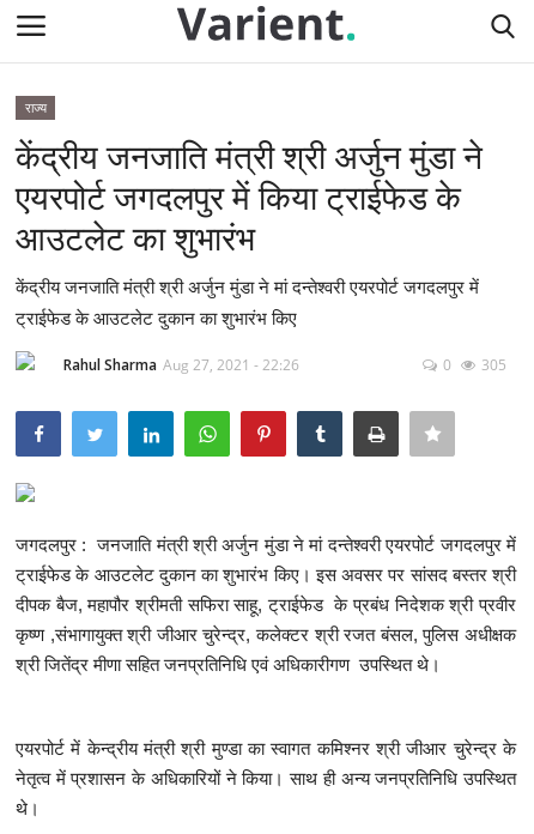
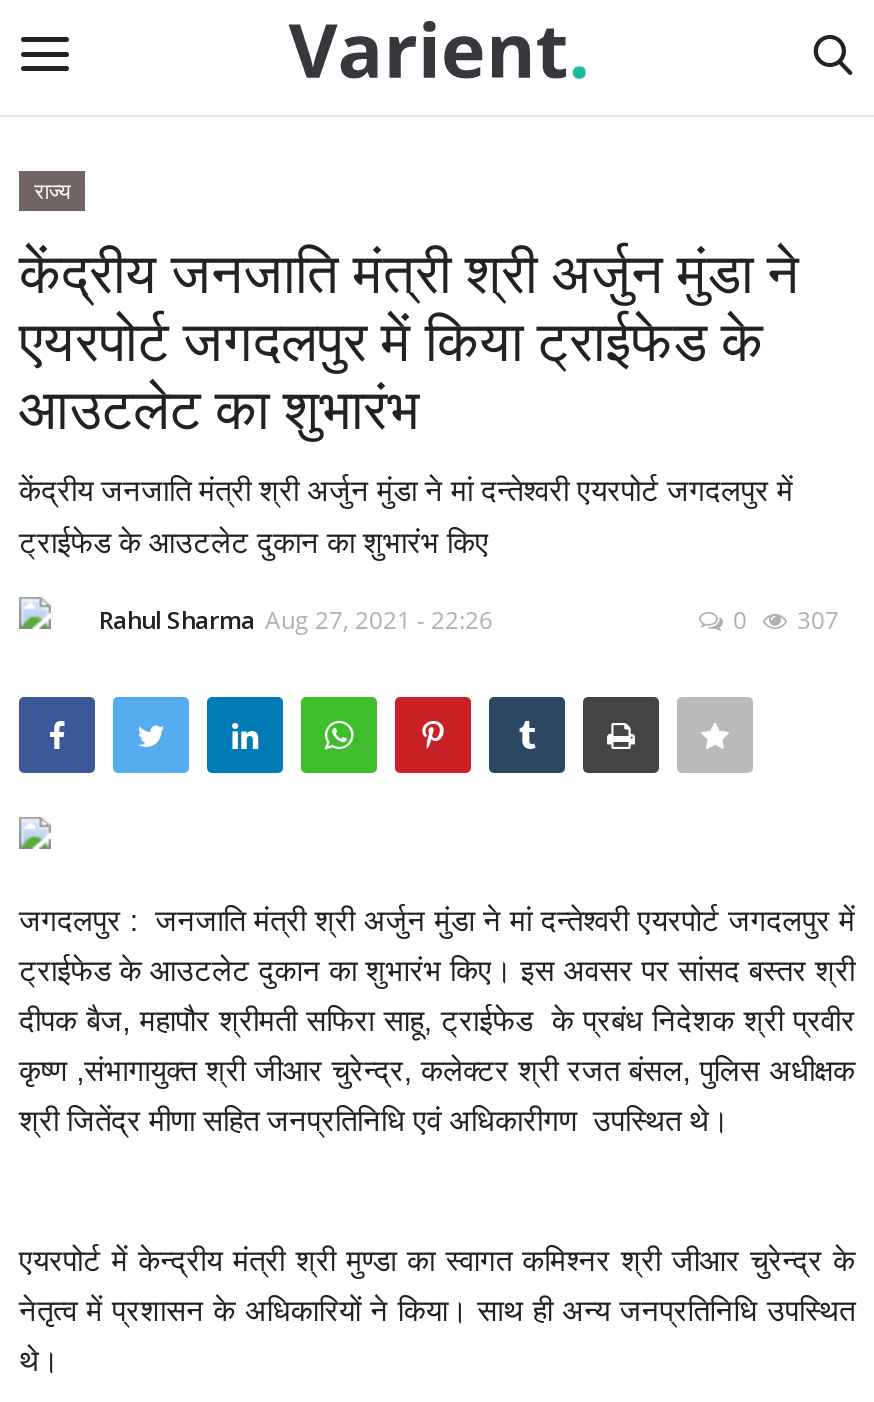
- 0 305
+ 0 307
